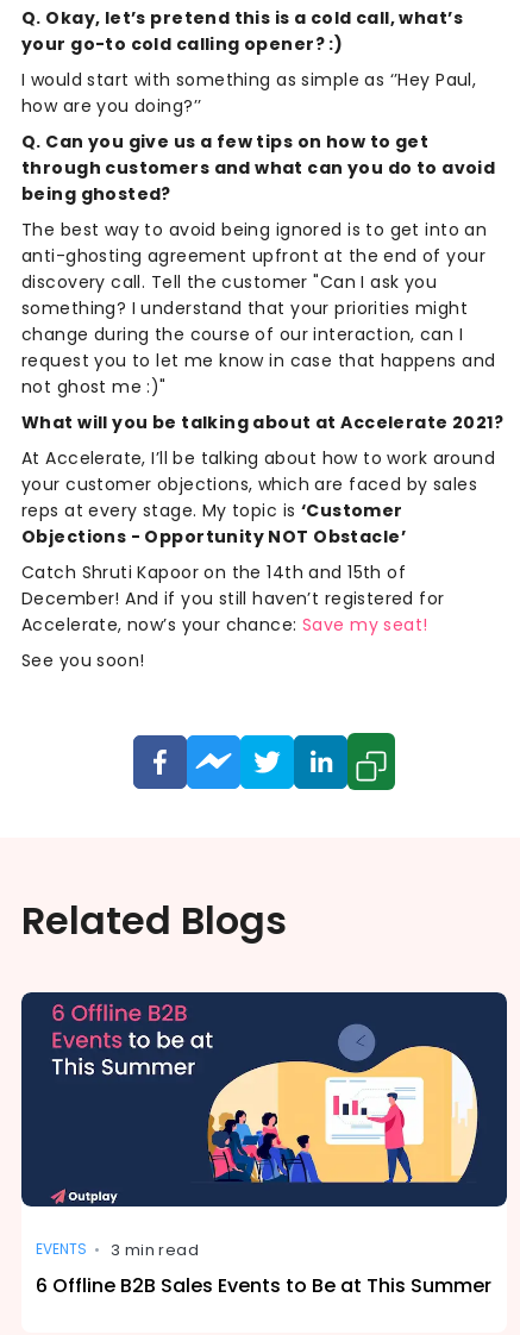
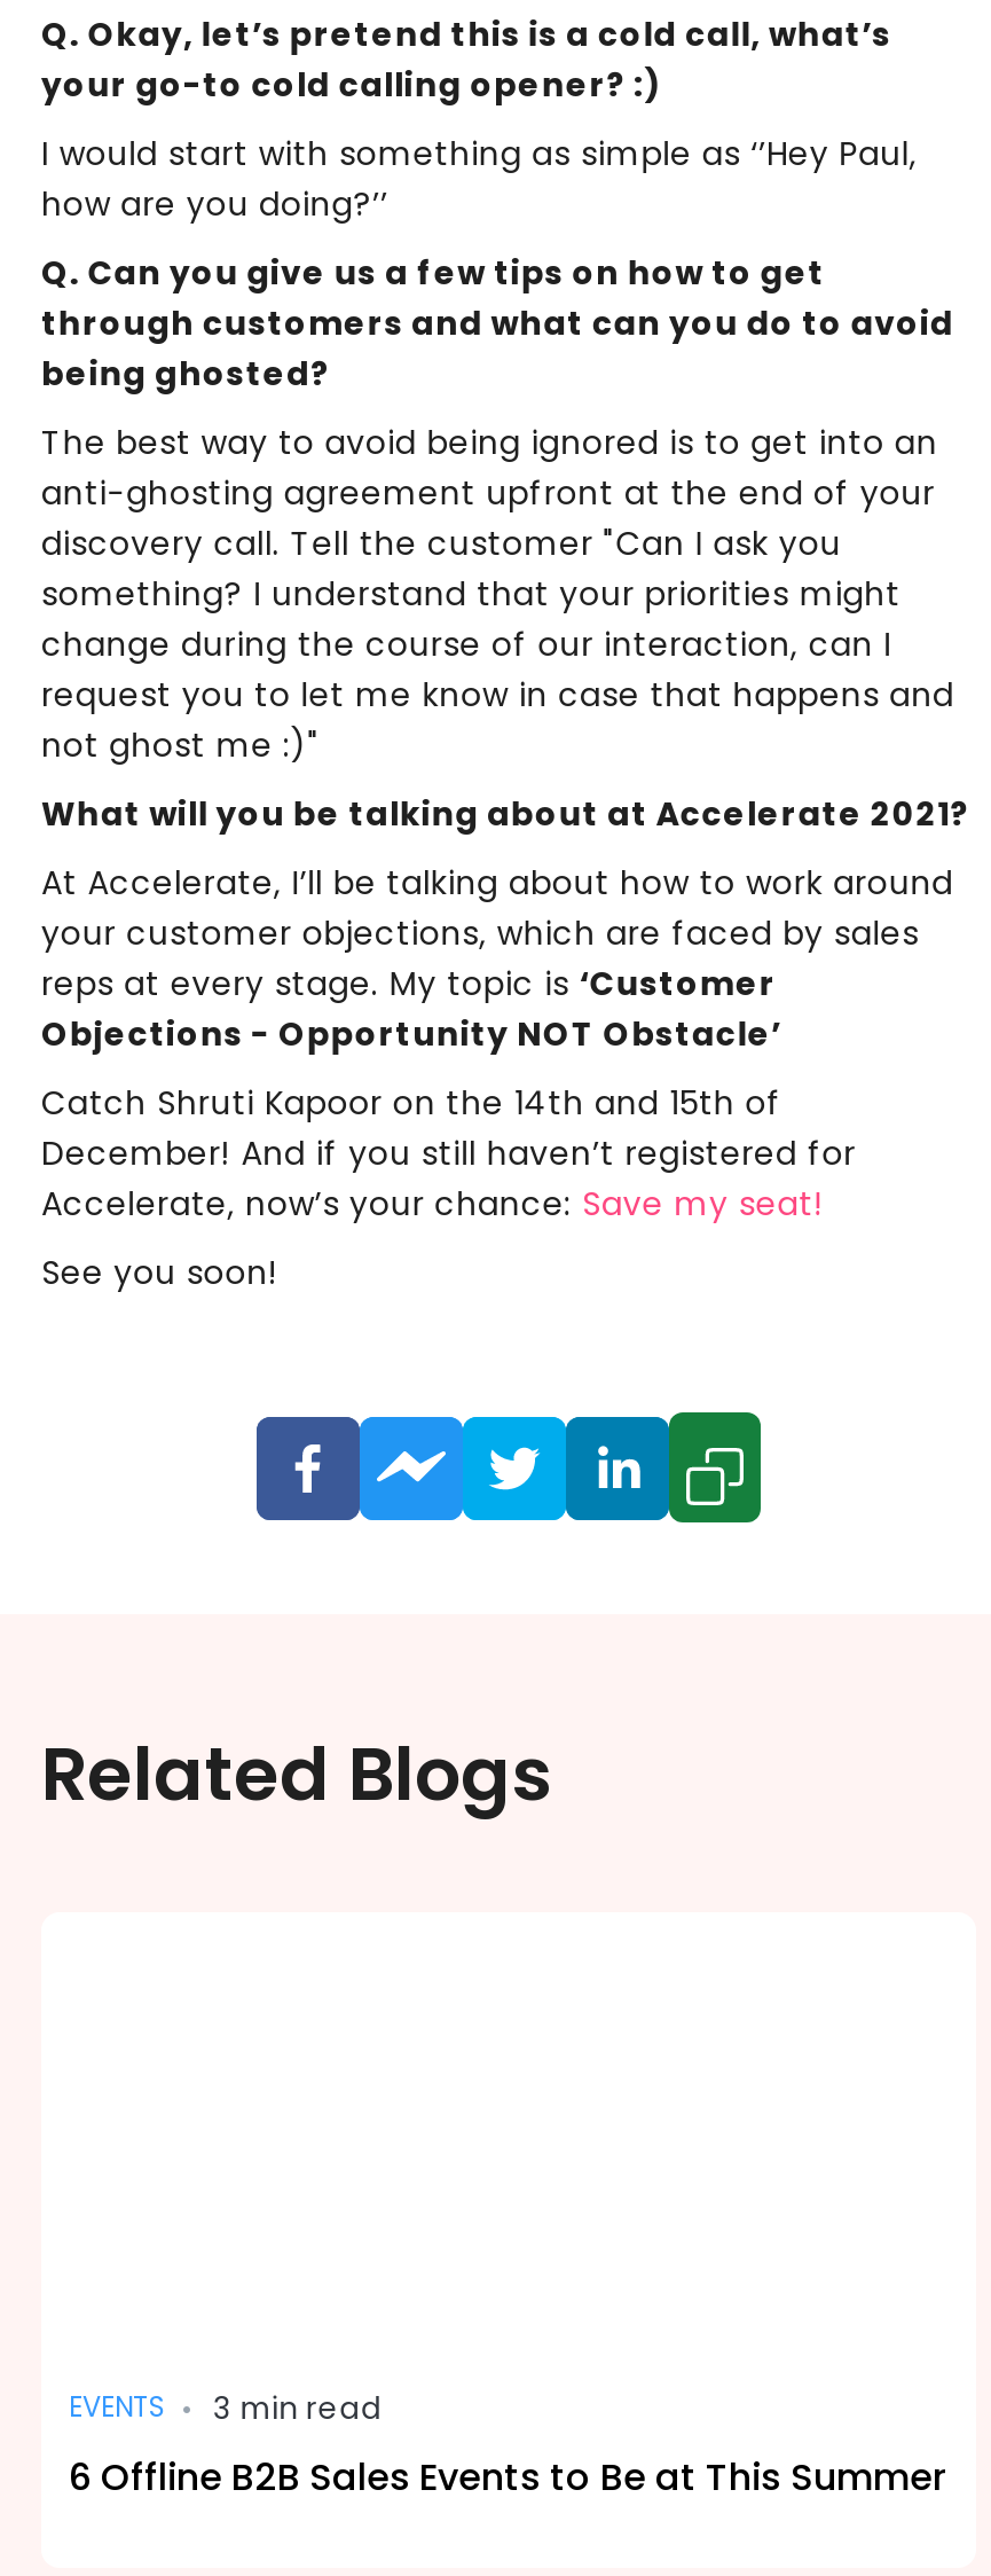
- [image]
